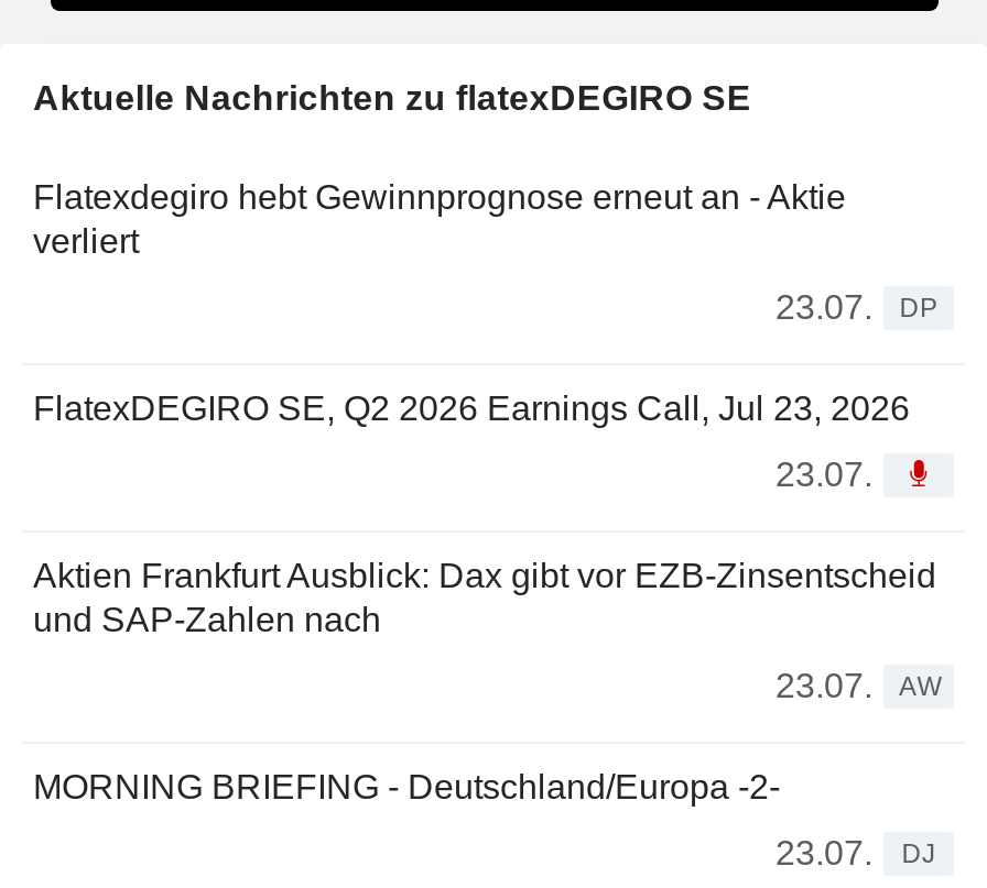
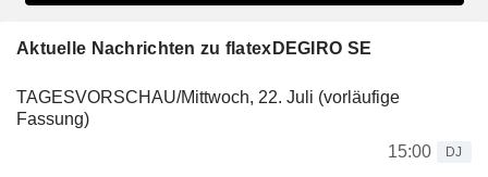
- Flatexdegiro hebt Gewinnprognose erneut an - Aktie
- verliert
- 23.07.
- DP
- FlatexDEGIRO SE, Q2 2026 Earnings Call, Jul 23, 2026
- 23.07.
- Aktien Frankfurt Ausblick: Dax gibt vor EZB-Zinsentscheid
- und SAP-Zahlen nach
- 23.07.
- AW
- MORNING BRIEFING - Deutschland/Europa -2-
- 23.07.
+ TAGESVORSCHAU/Mittwoch, 22. Juli (vorläufige
+ Fassung)
+ 15:00
